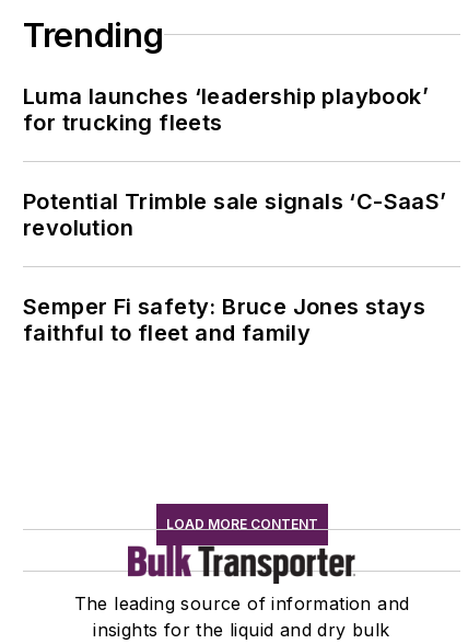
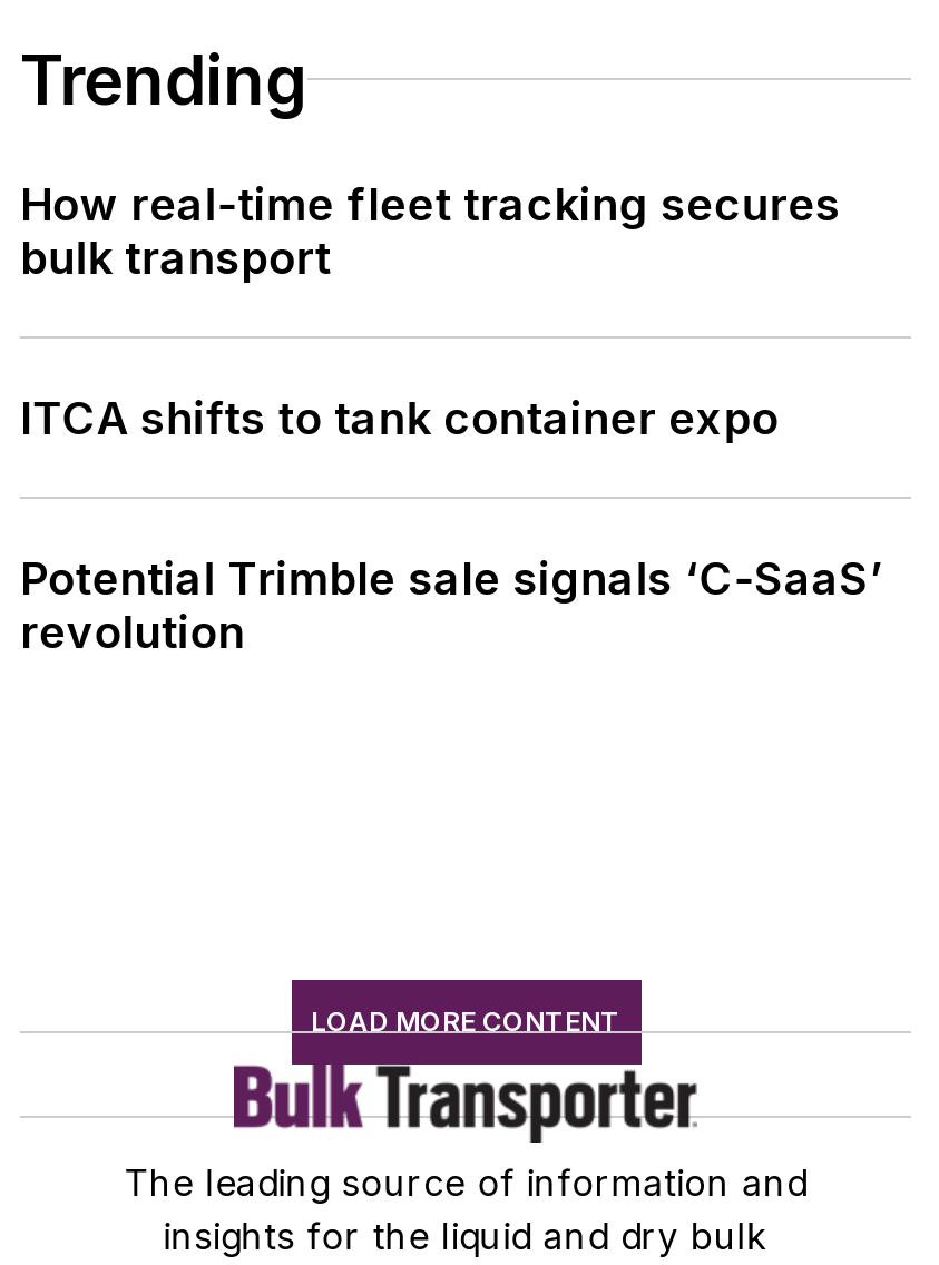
- Luma launches ‘leadership playbook’
- for trucking fleets
+ How real-time fleet tracking secures
+ bulk transport
+ ITCA shifts to tank container expo

moved down: Potential Trimble sale signals ‘C-SaaS’ | revolution

- Semper Fi safety: Bruce Jones stays
- faithful to fleet and family
